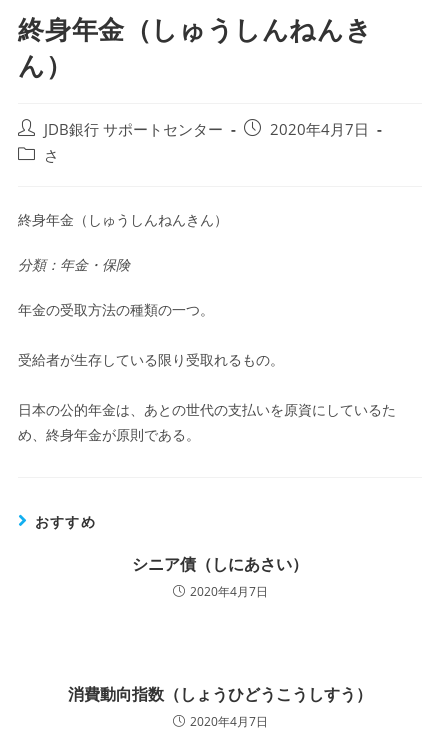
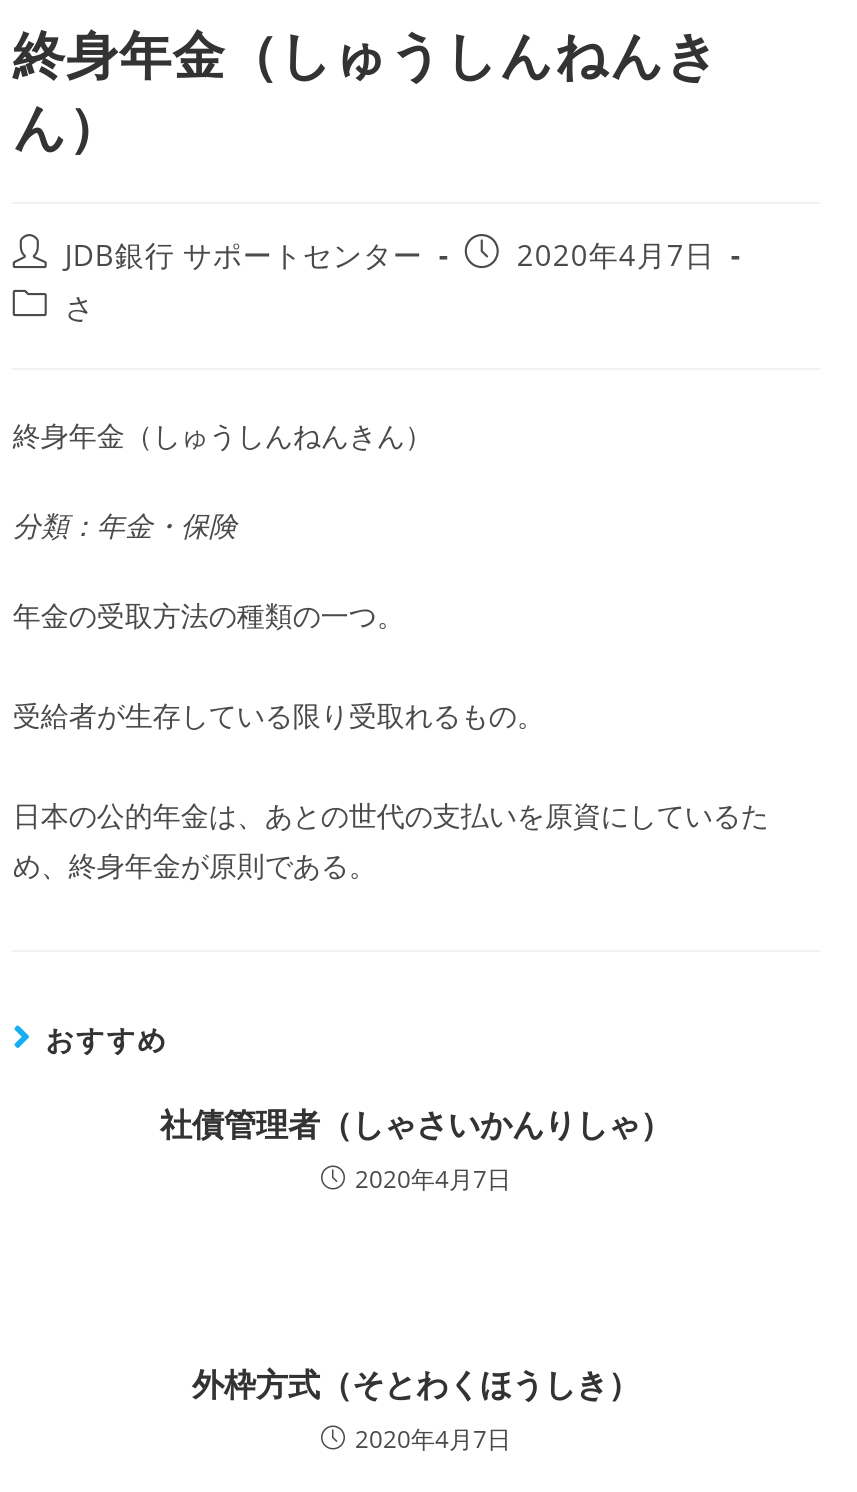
- シニア債（しにあさい）
+ 社債管理者（しゃさいかんりしゃ）

- 消費動向指数（しょうひどうこうしすう）
+ 外枠方式（そとわくほうしき）
